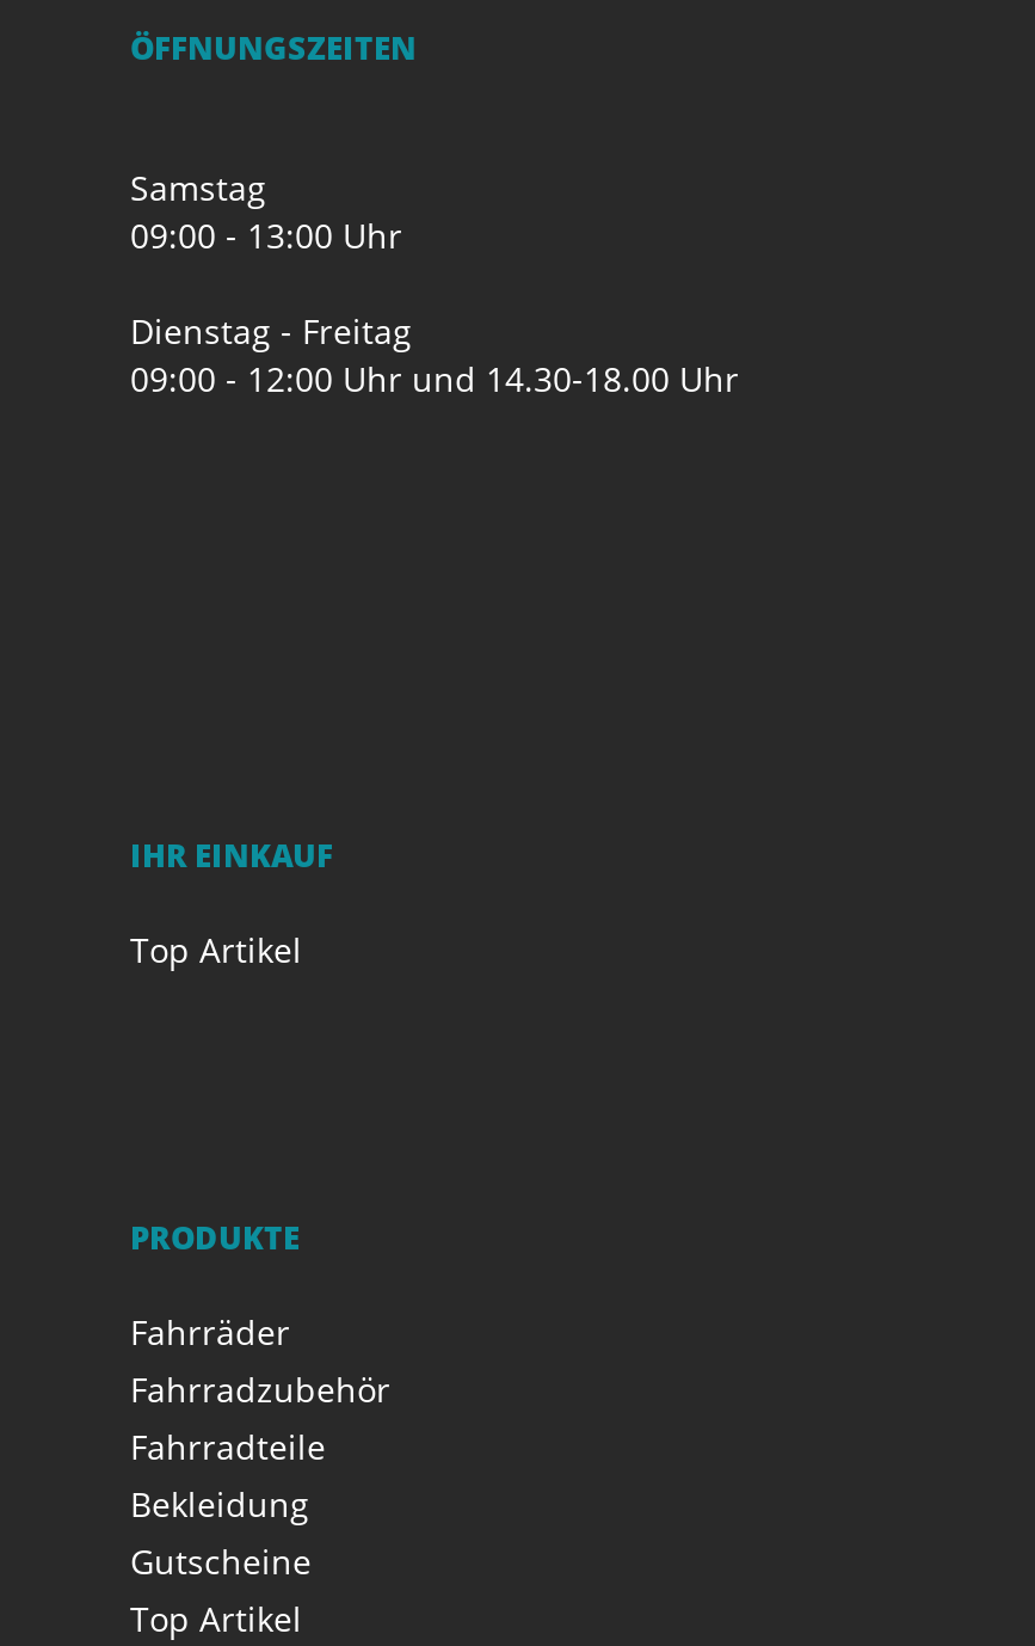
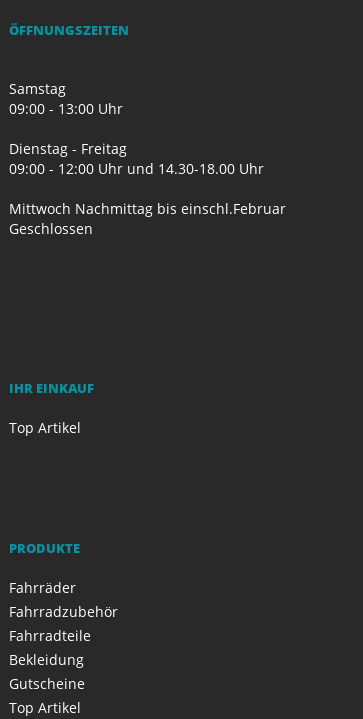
+ Mittwoch Nachmittag bis einschl.Februar
+ Geschlossen
